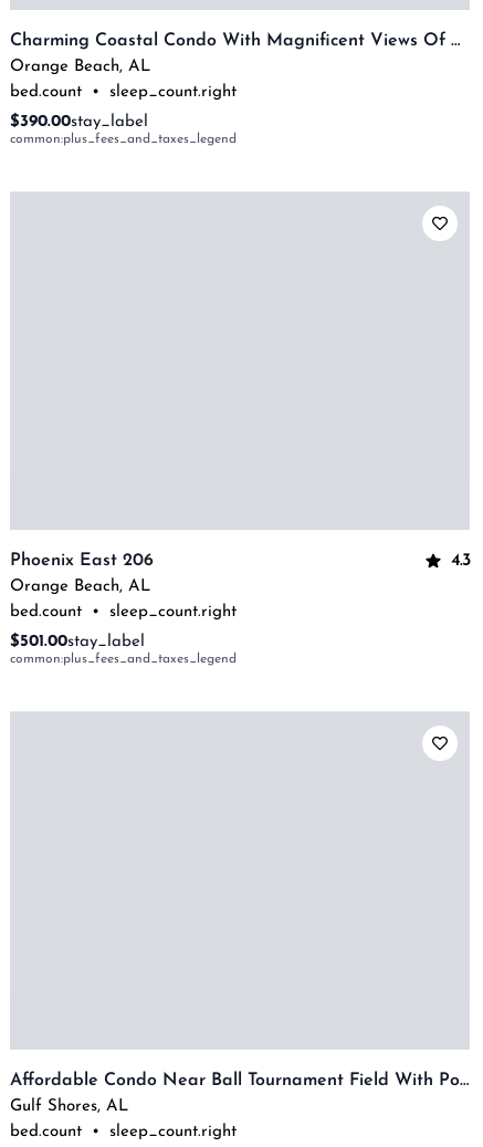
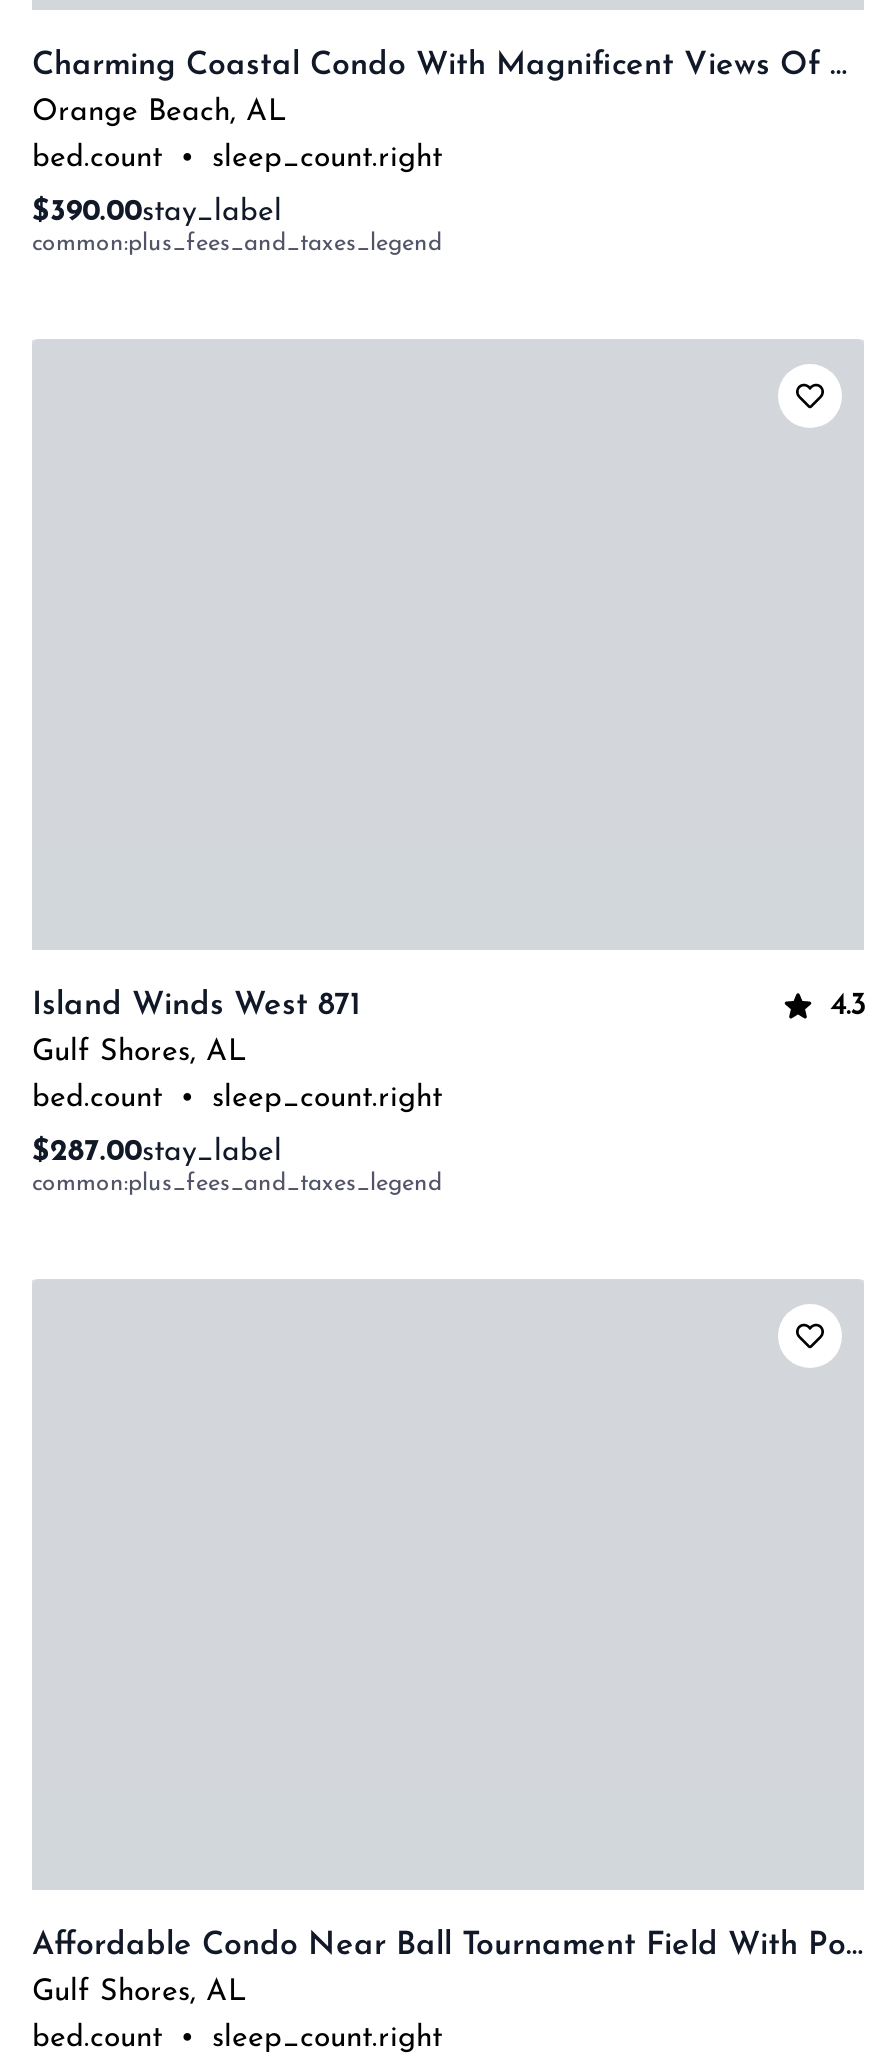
- Phoenix East 206
+ Island Winds West 871

- Orange Beach, AL
+ Gulf Shores, AL

- $501.00stay_label
+ $287.00stay_label
